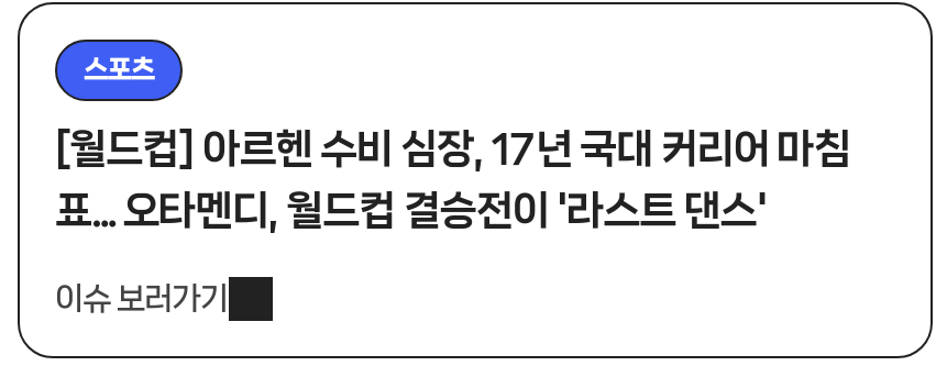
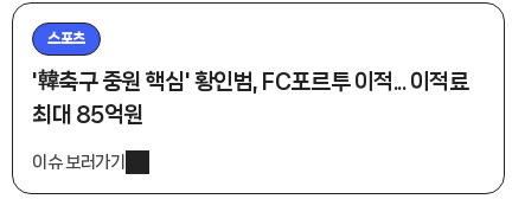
- [월드컵] 아르헨 수비 심장, 17년 국대 커리어 마침
- 표... 오타멘디, 월드컵 결승전이 '라스트 댄스'
+ '韓축구 중원 핵심' 황인범, FC포르투 이적... 이적료
+ 최대 85억원
